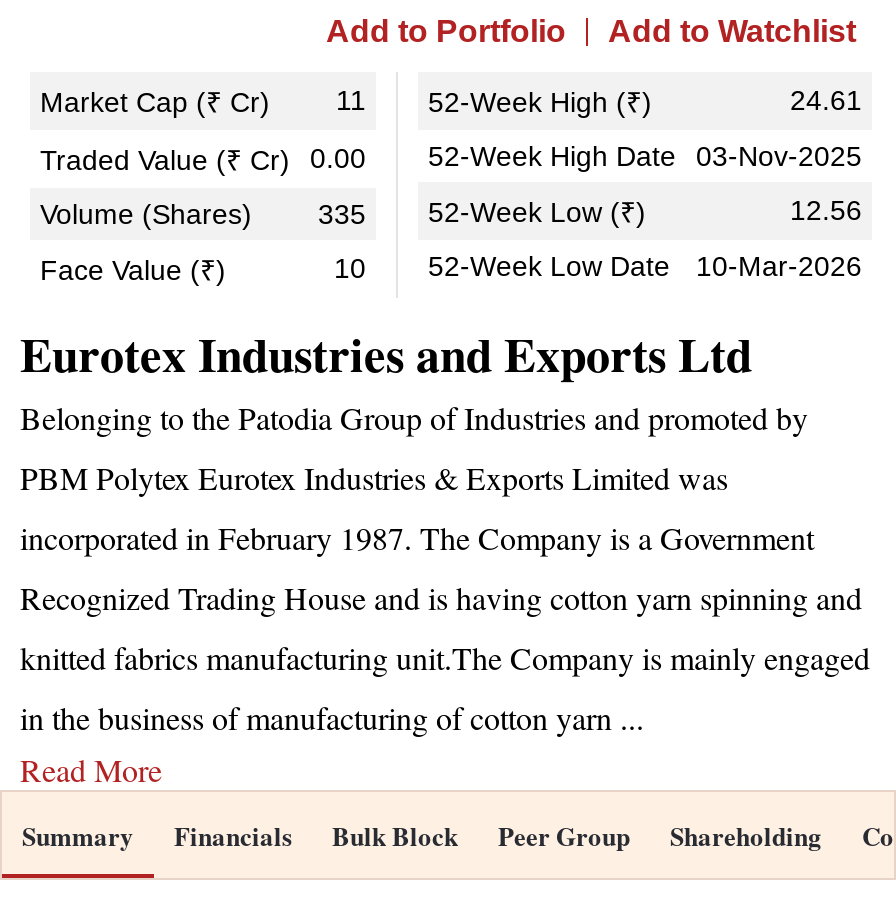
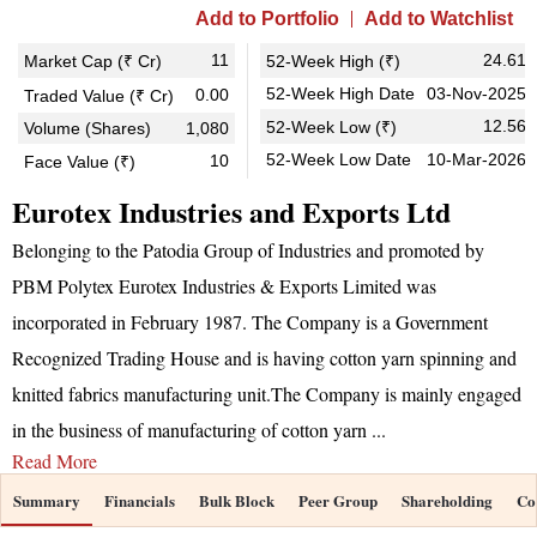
- 335
+ 1,080
